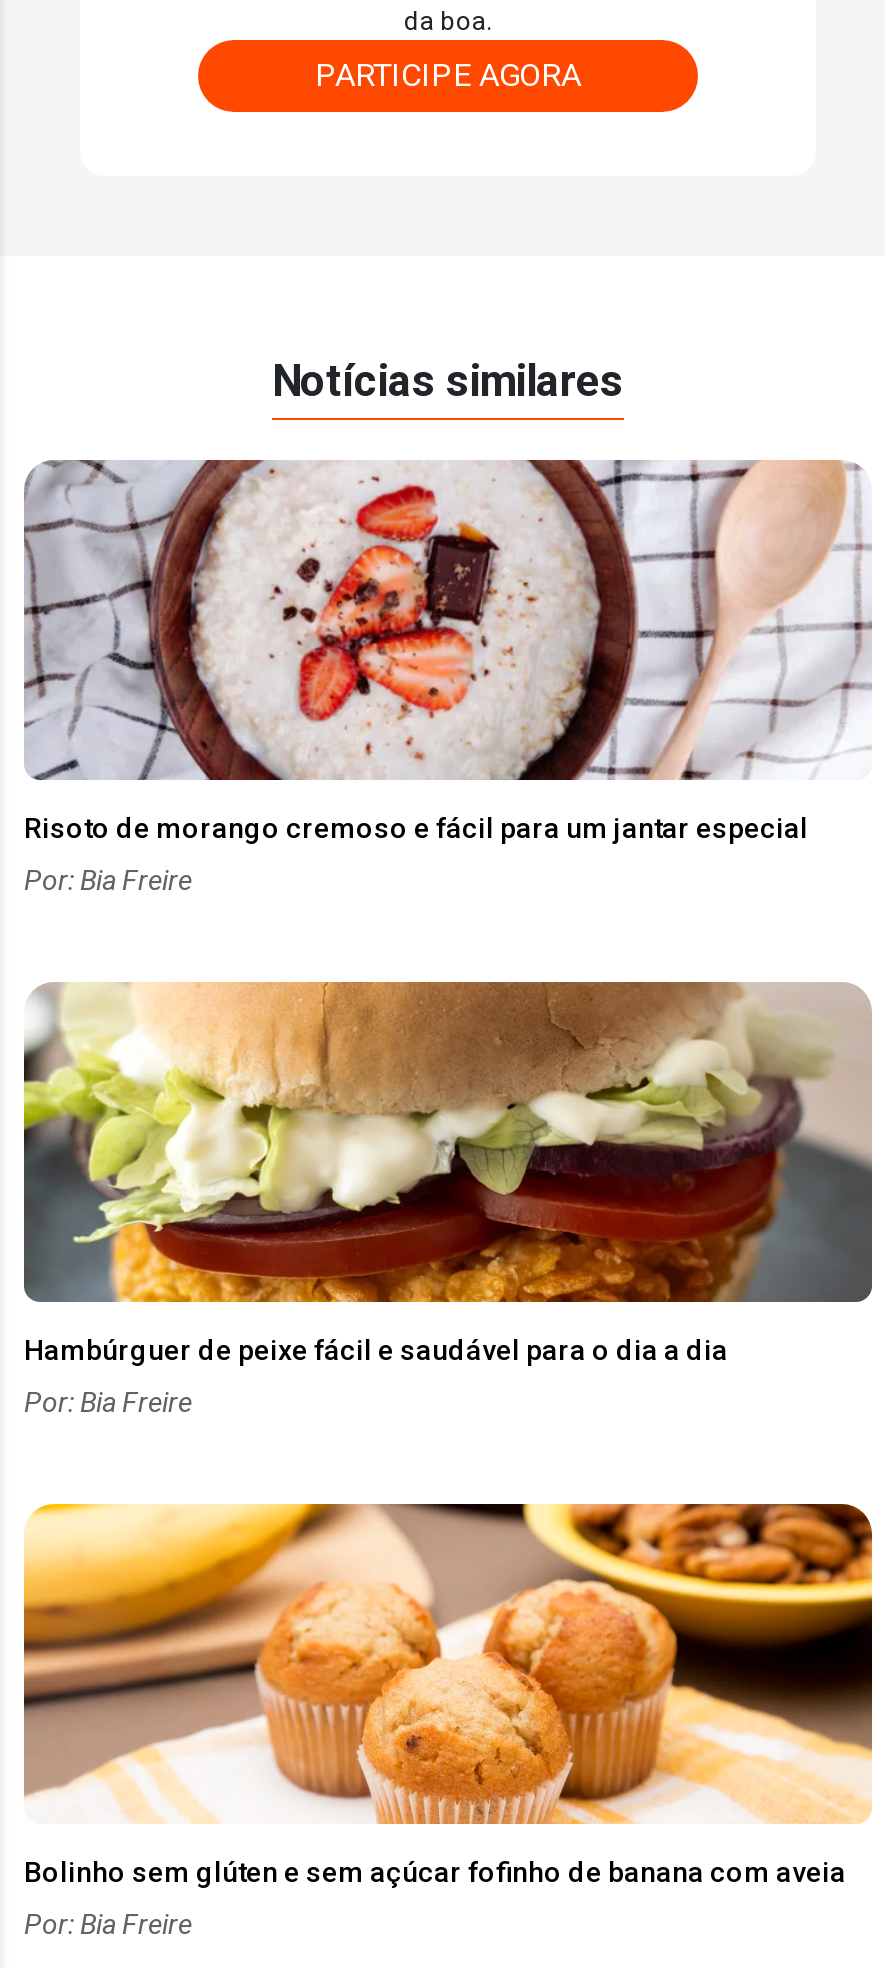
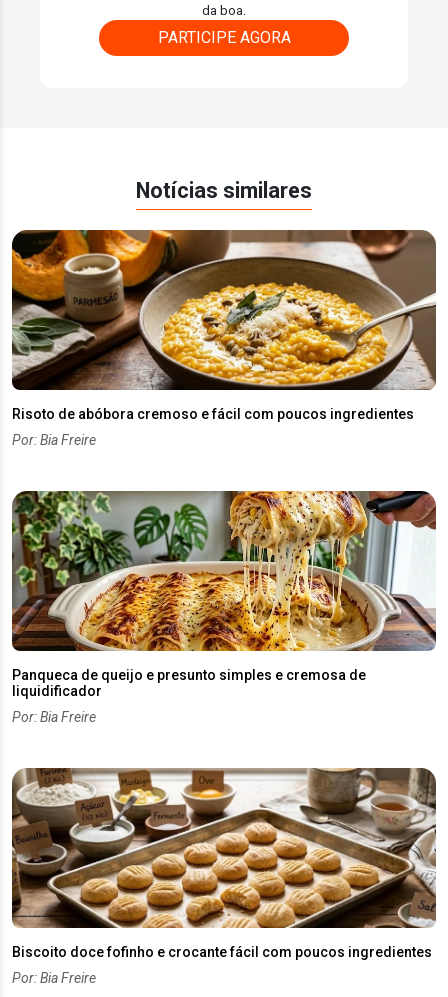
- [image]
- Risoto de morango cremoso e fácil para um jantar especial
+ [image]
+ Risoto de abóbora cremoso e fácil com poucos ingredientes

- [image]
- Hambúrguer de peixe fácil e saudável para o dia a dia
+ [image]
+ Panqueca de queijo e presunto simples e cremosa de
+ liquidificador

- [image]
- Bolinho sem glúten e sem açúcar fofinho de banana com aveia
+ [image]
+ Biscoito doce fofinho e crocante fácil com poucos ingredientes
